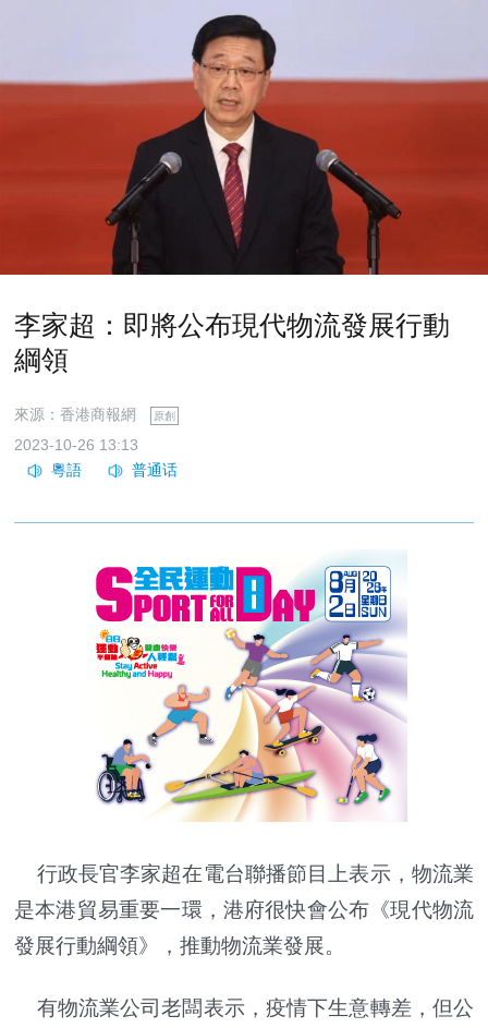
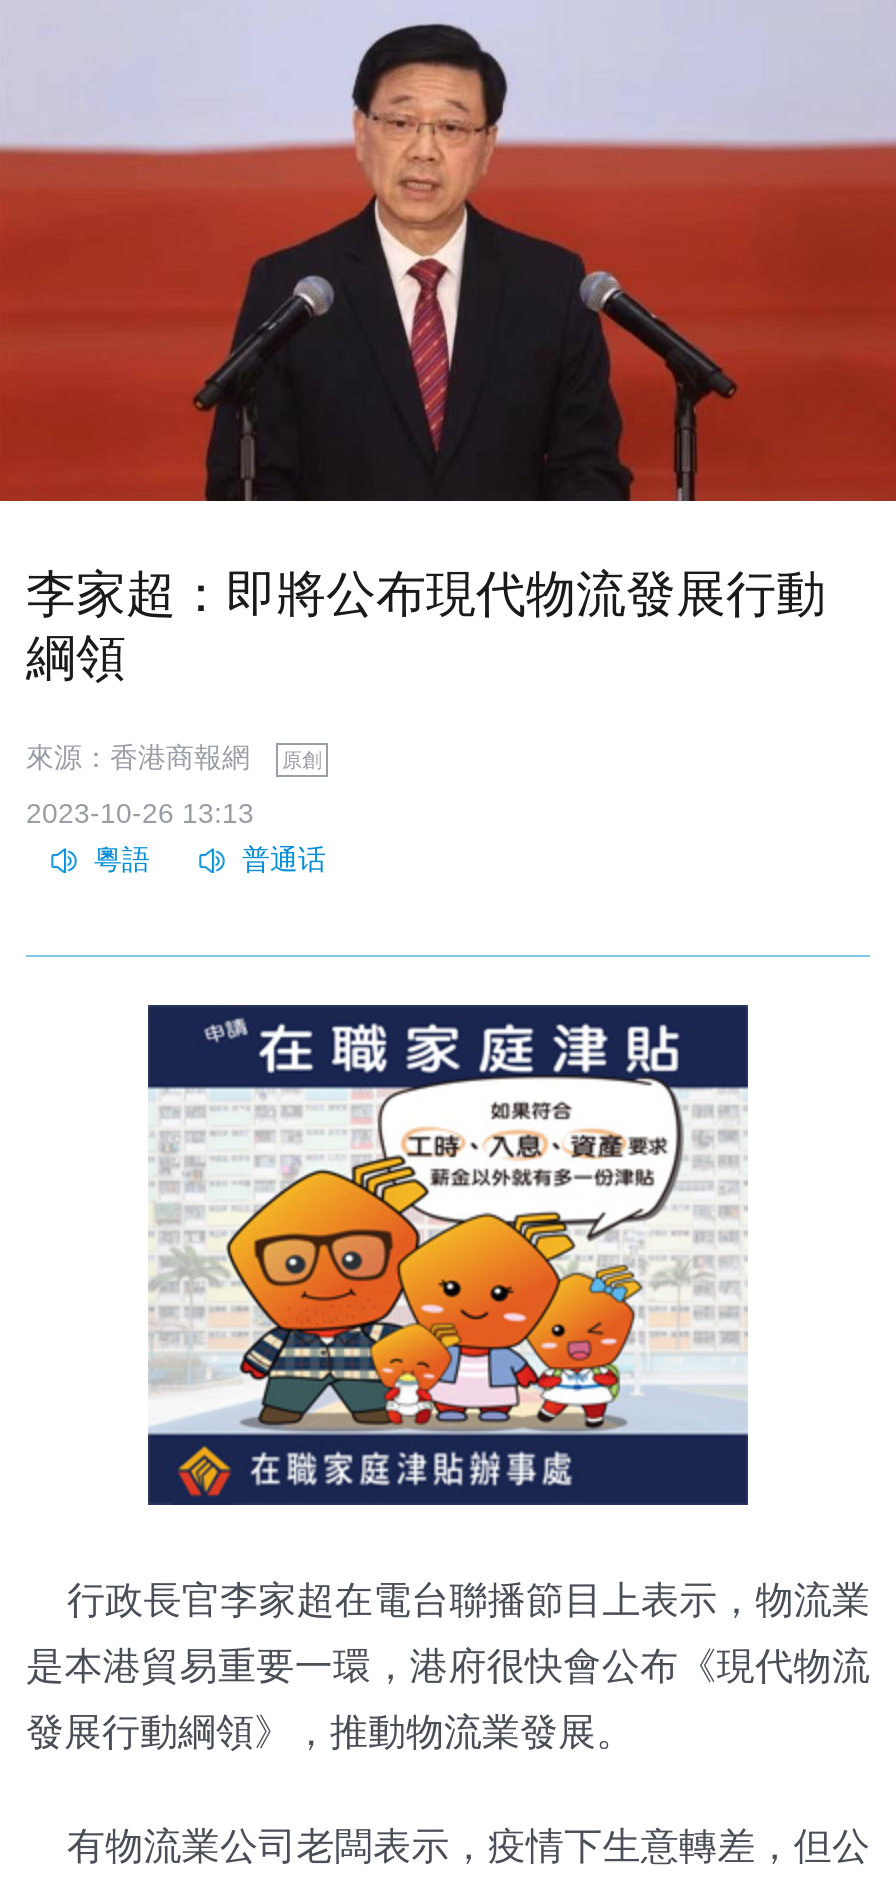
- [image]
+ [image]
